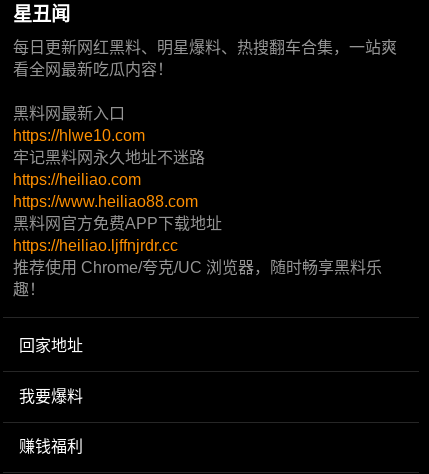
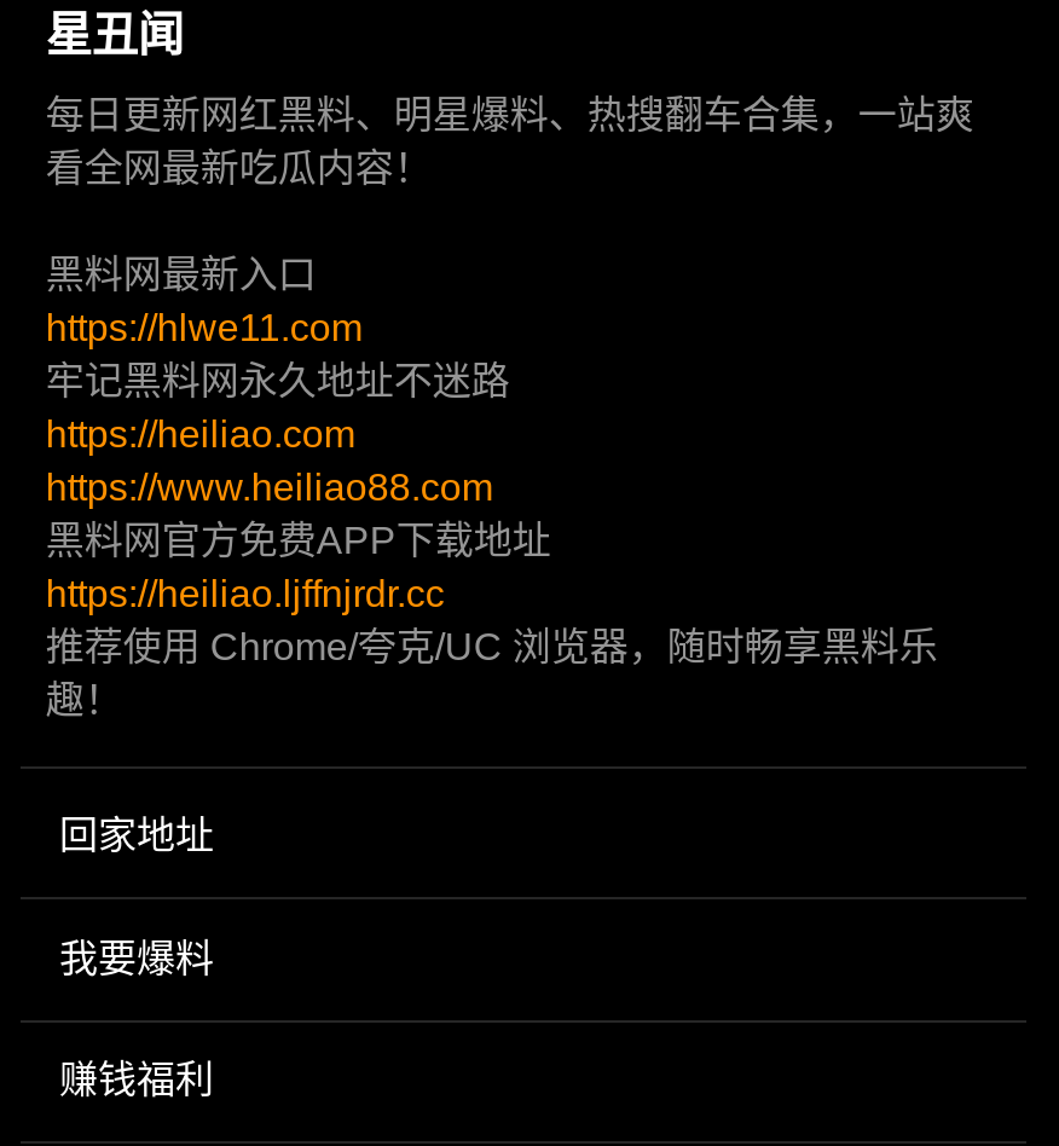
- https://hlwe10.com
+ https://hlwe11.com
